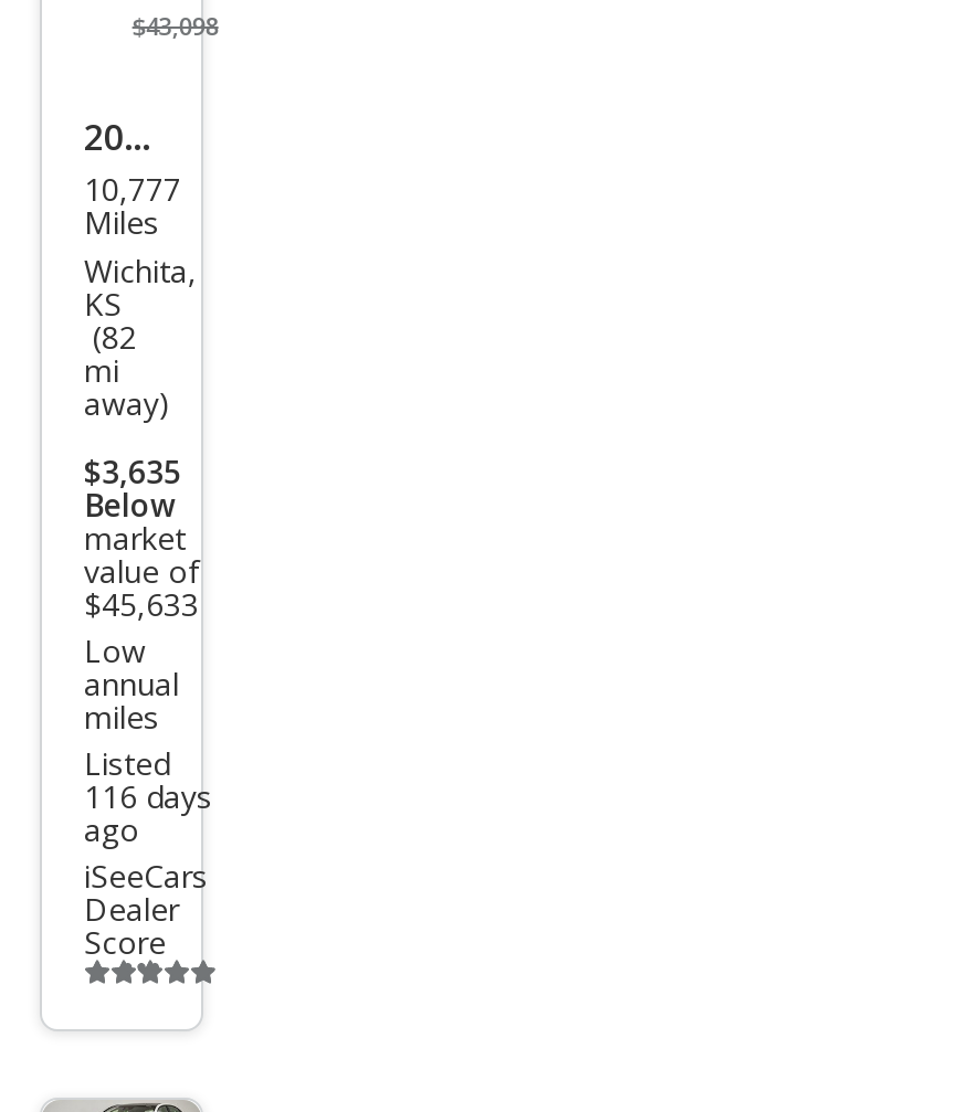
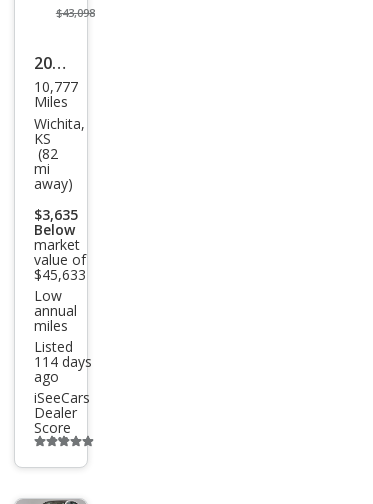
- 116 days
+ 114 days
